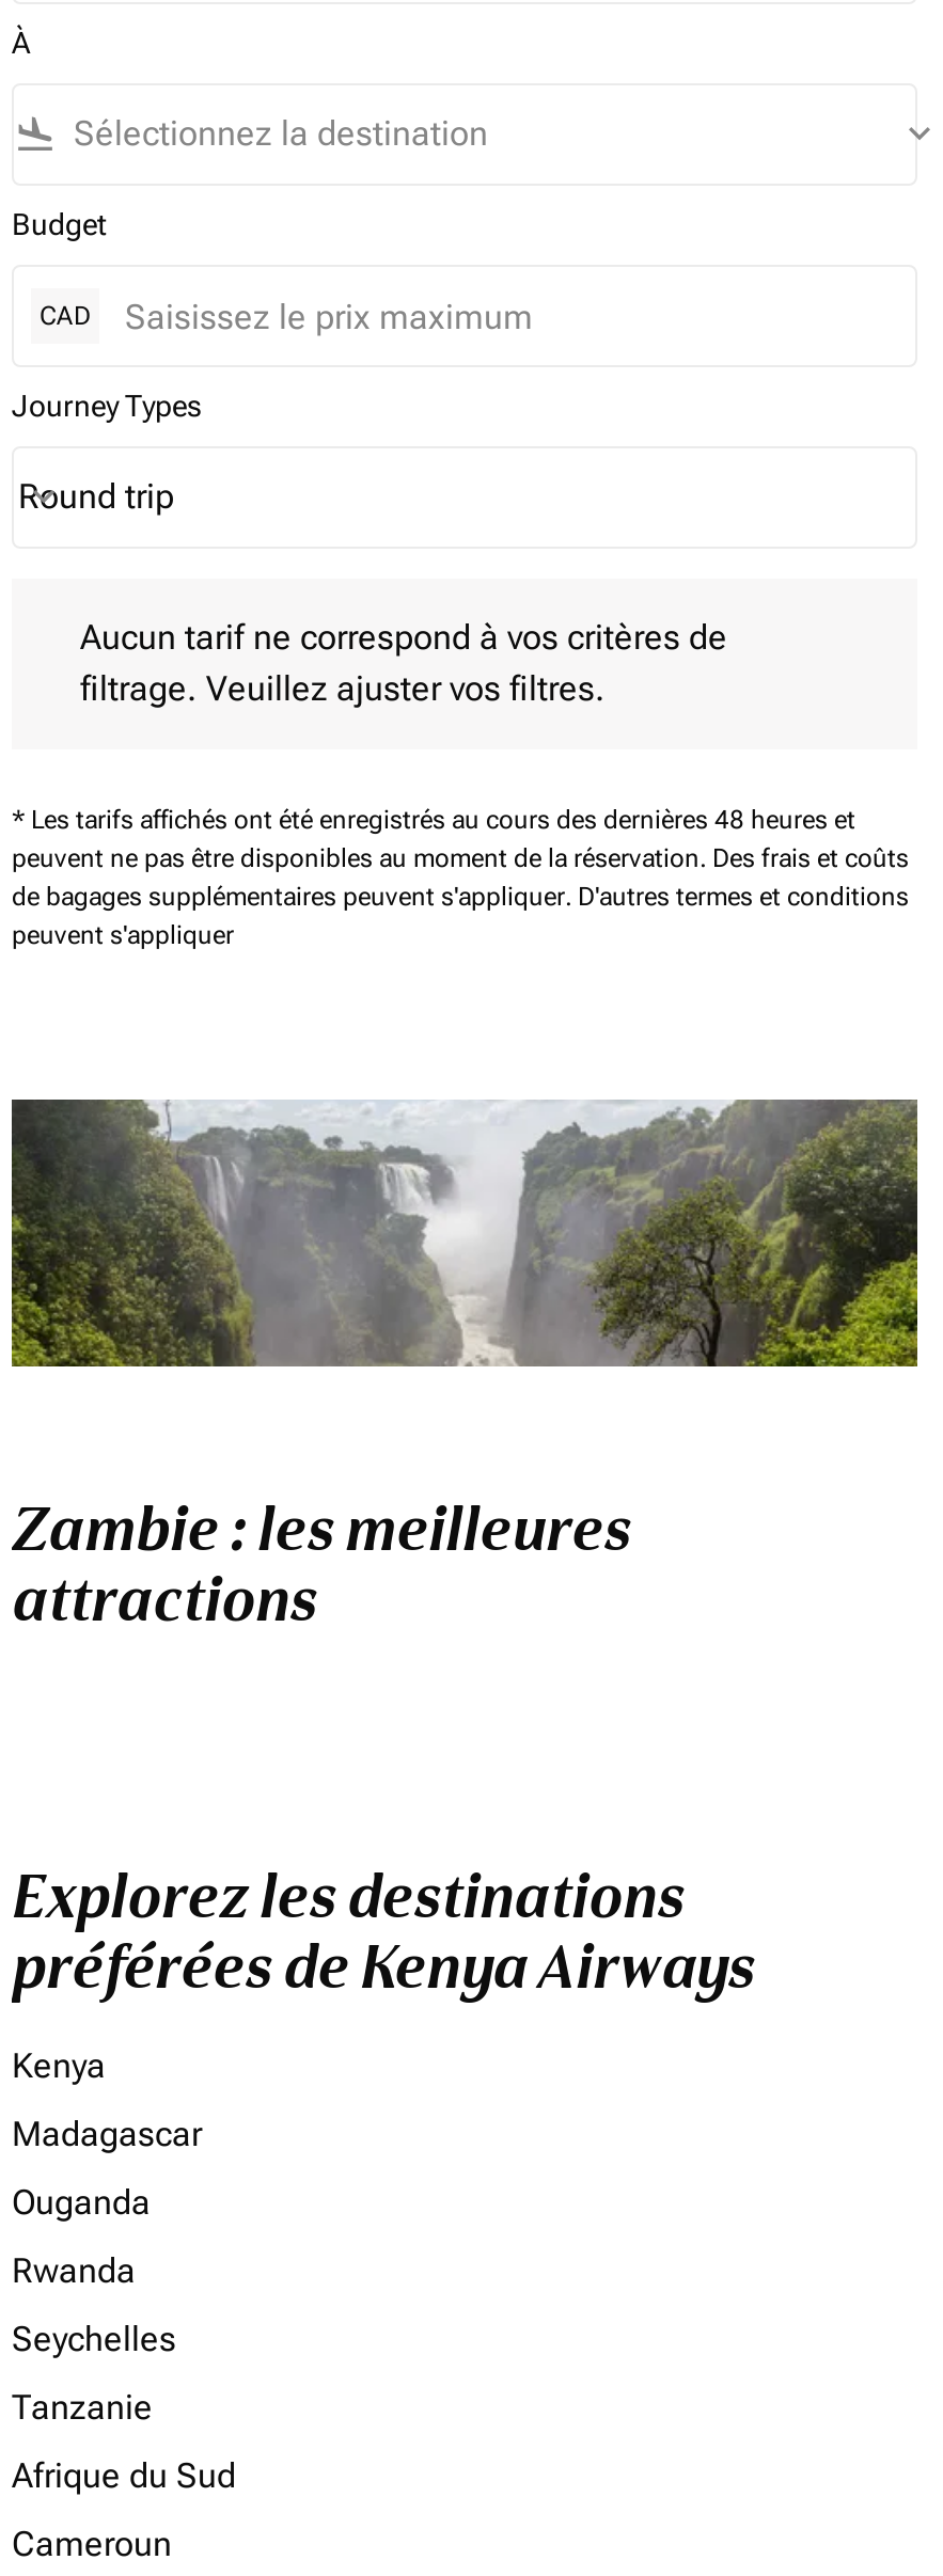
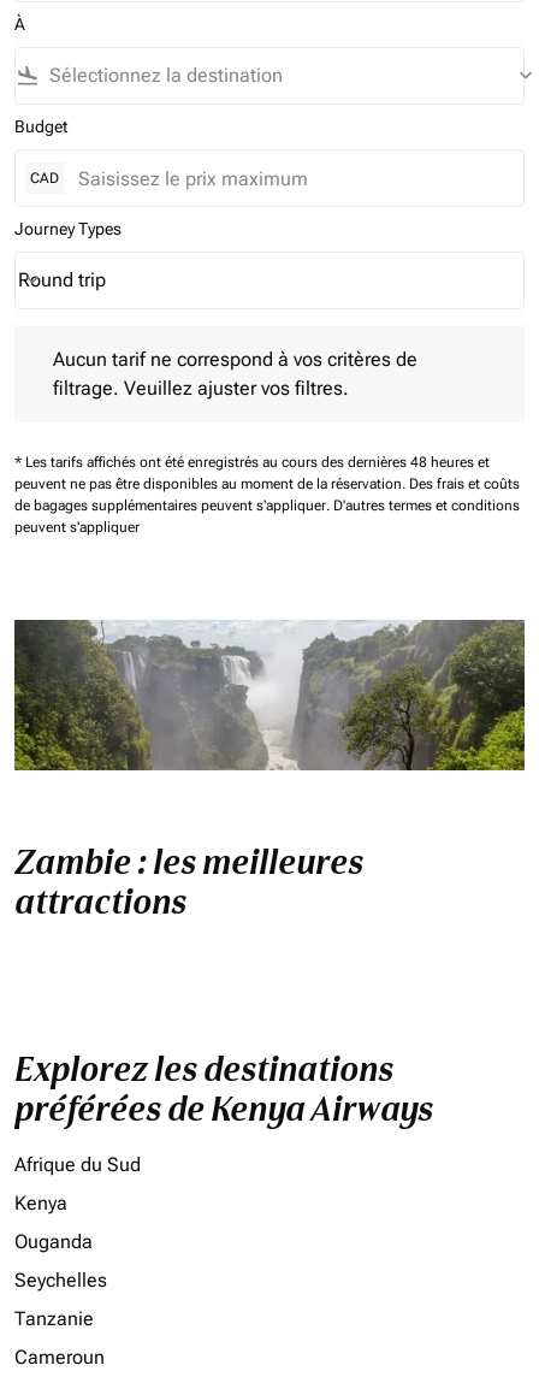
moved down: Kenya

- Madagascar

- Rwanda

moved up: Afrique du Sud
